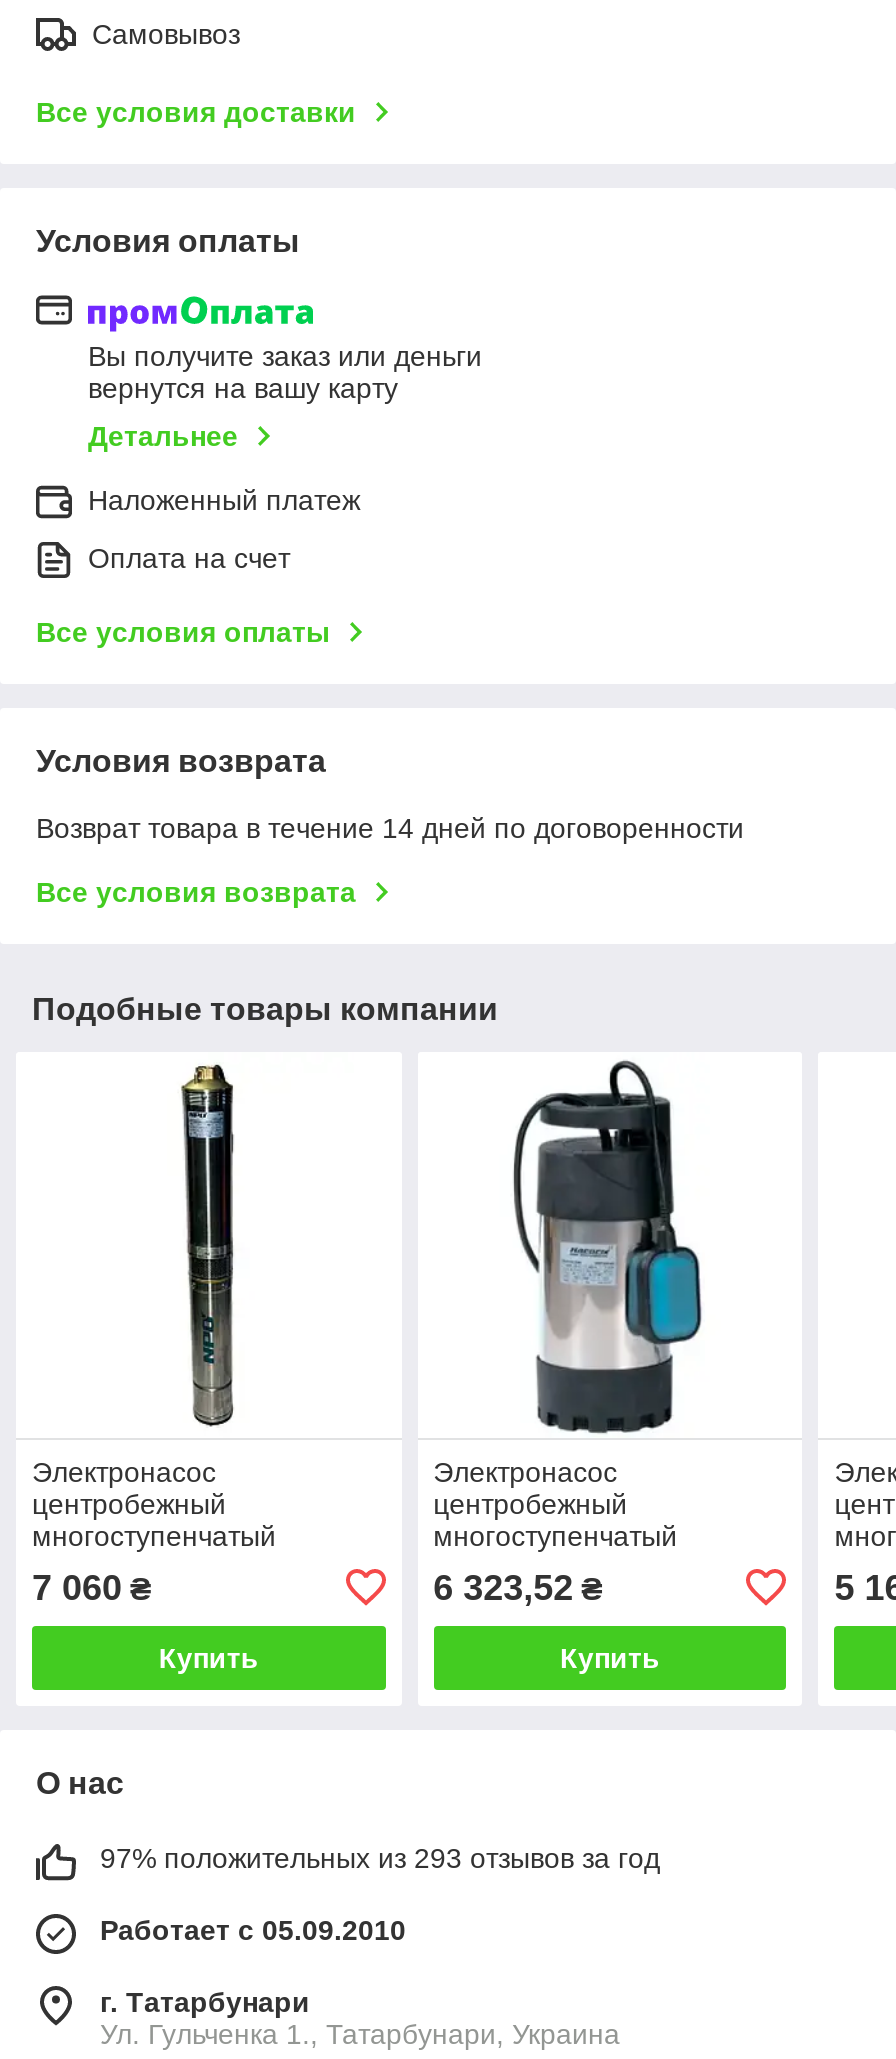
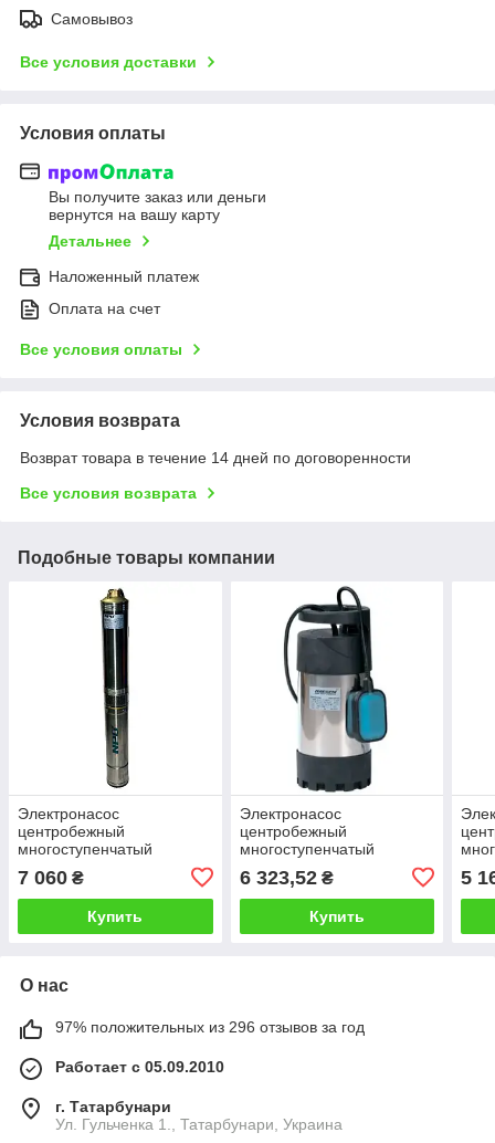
- 97% положительных из 293 отзывов за год
+ 97% положительных из 296 отзывов за год
